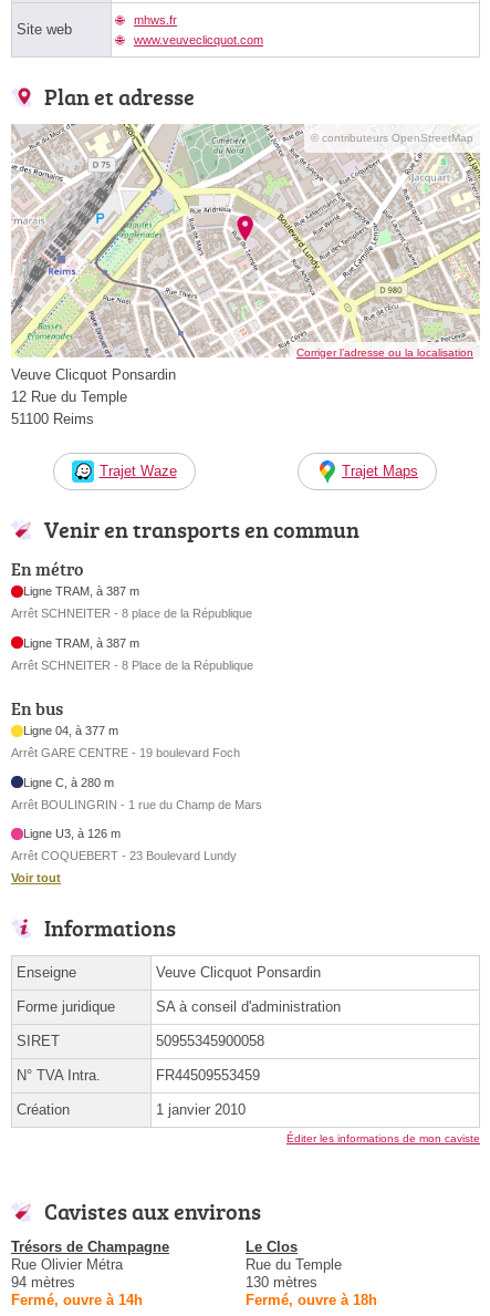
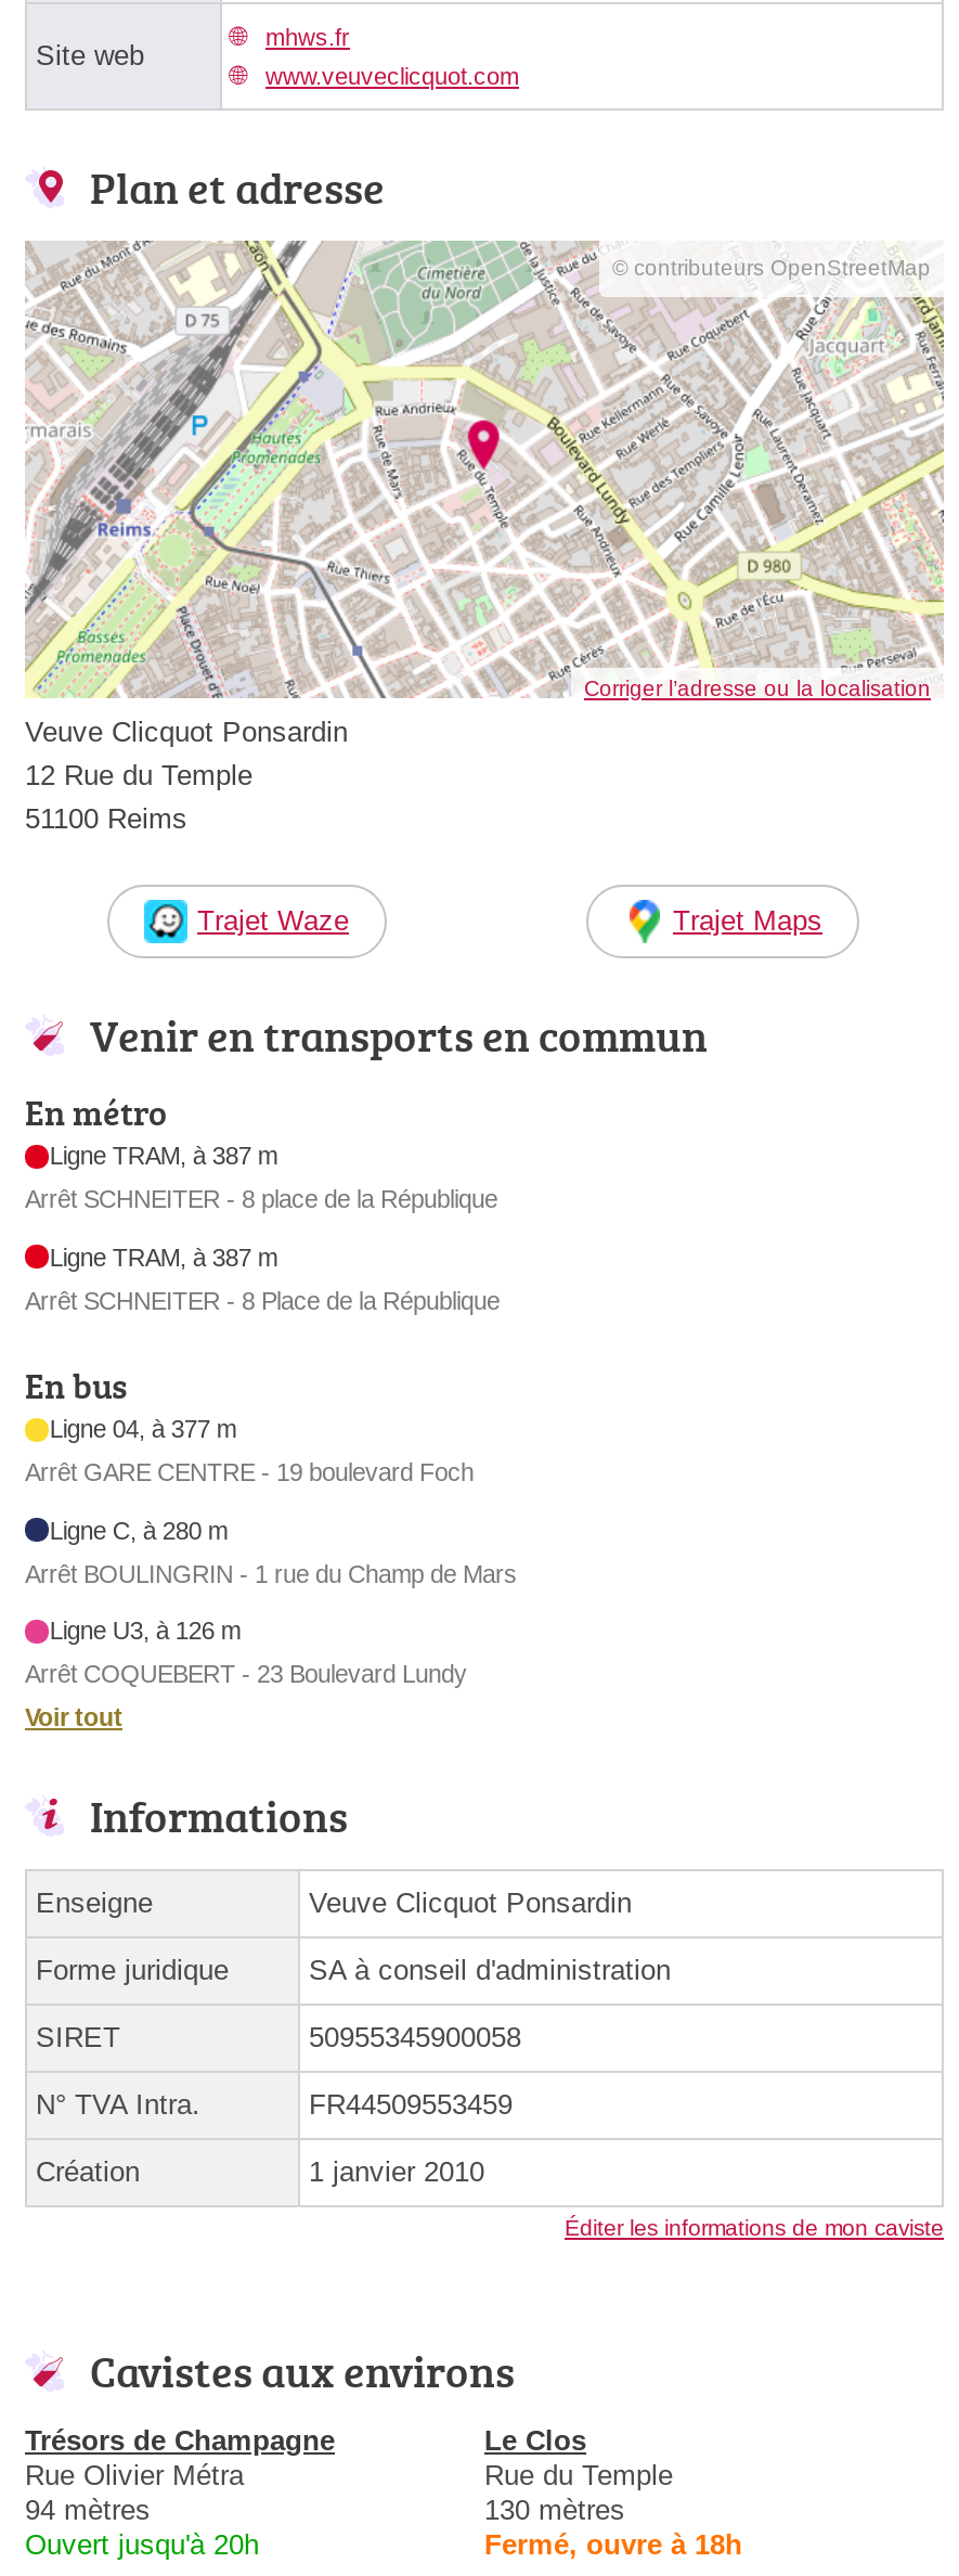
- Fermé, ouvre à 14h
+ Ouvert jusqu'à 20h
